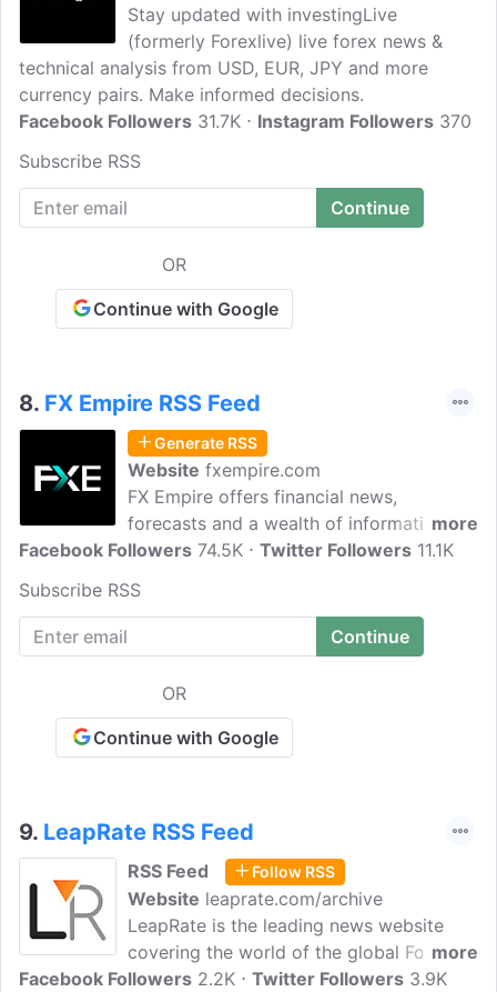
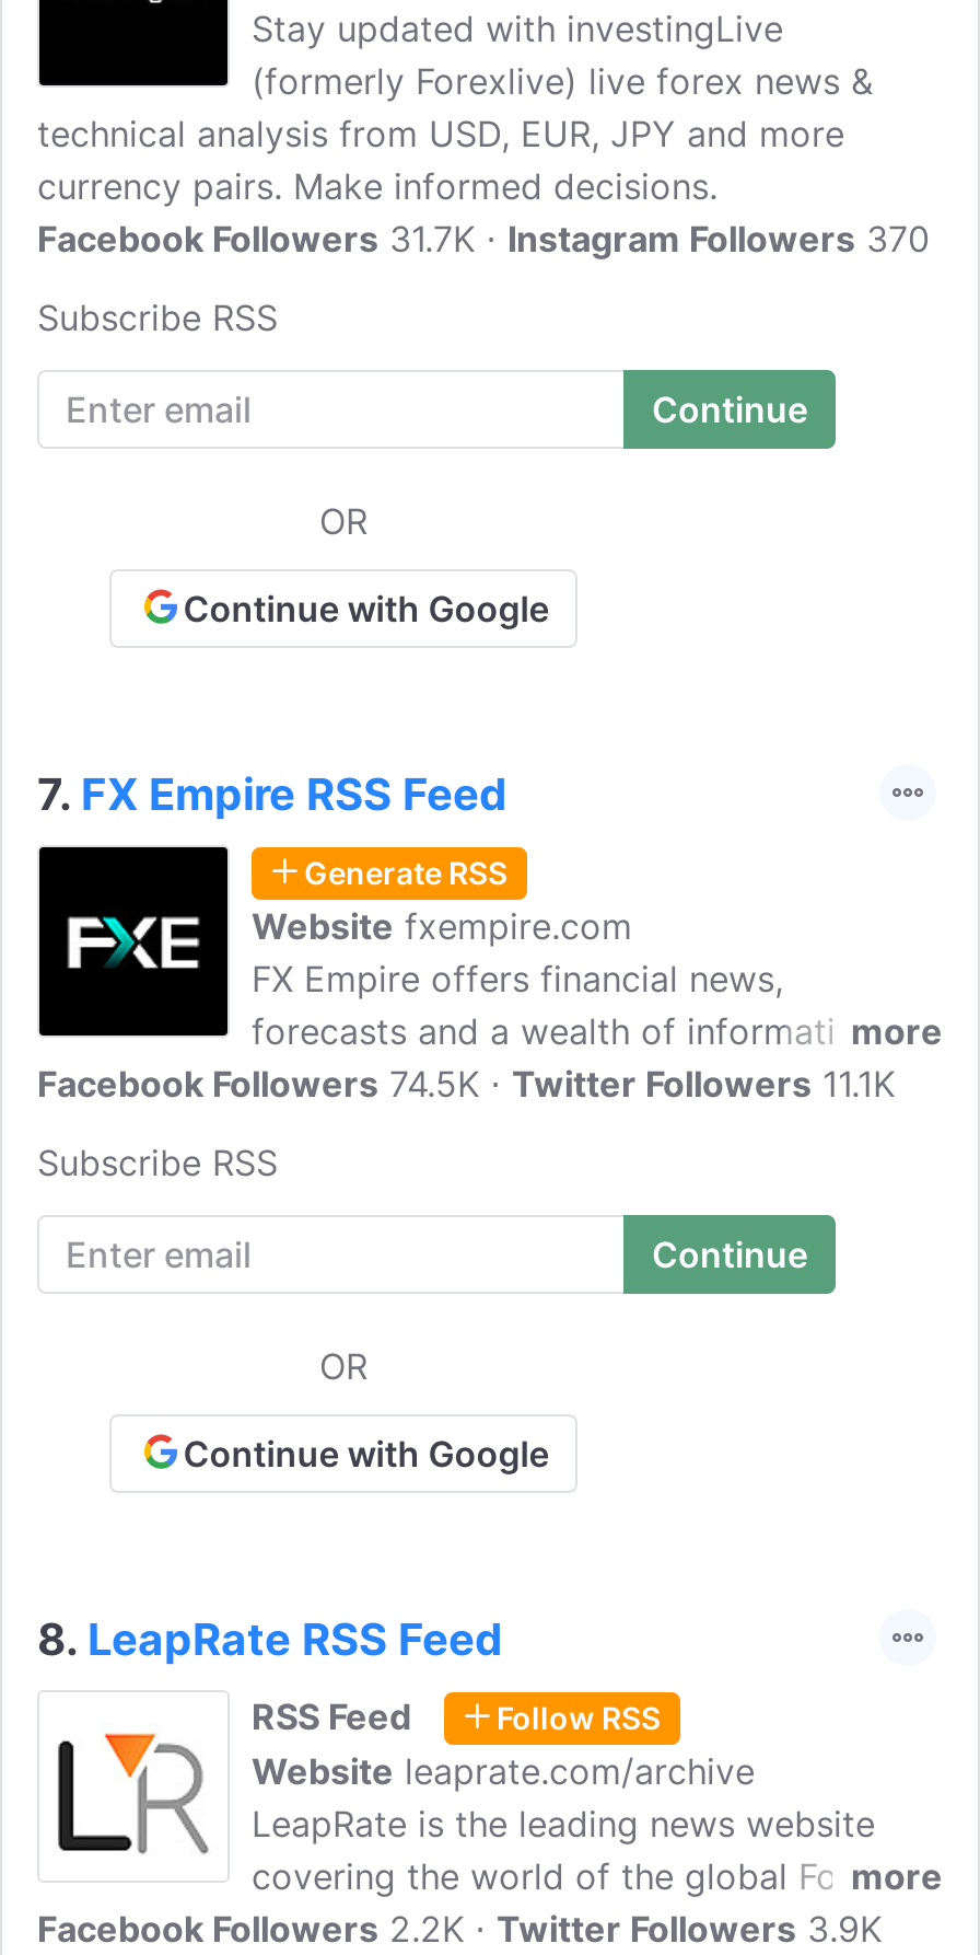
- 8. FX Empire RSS Feed
+ 7. FX Empire RSS Feed

- 9. LeapRate RSS Feed
+ 8. LeapRate RSS Feed
